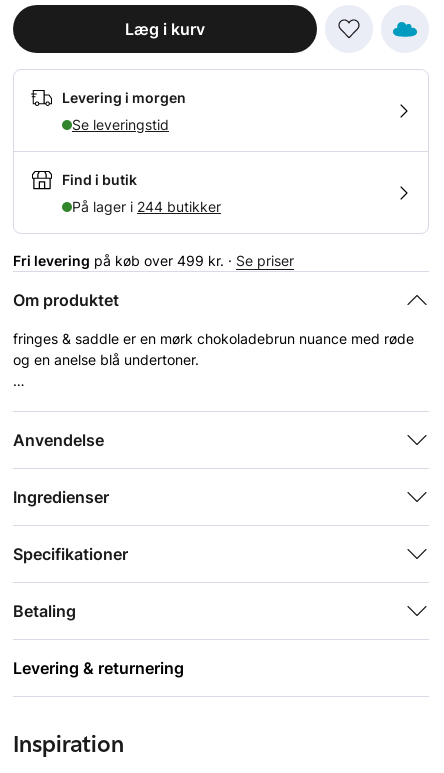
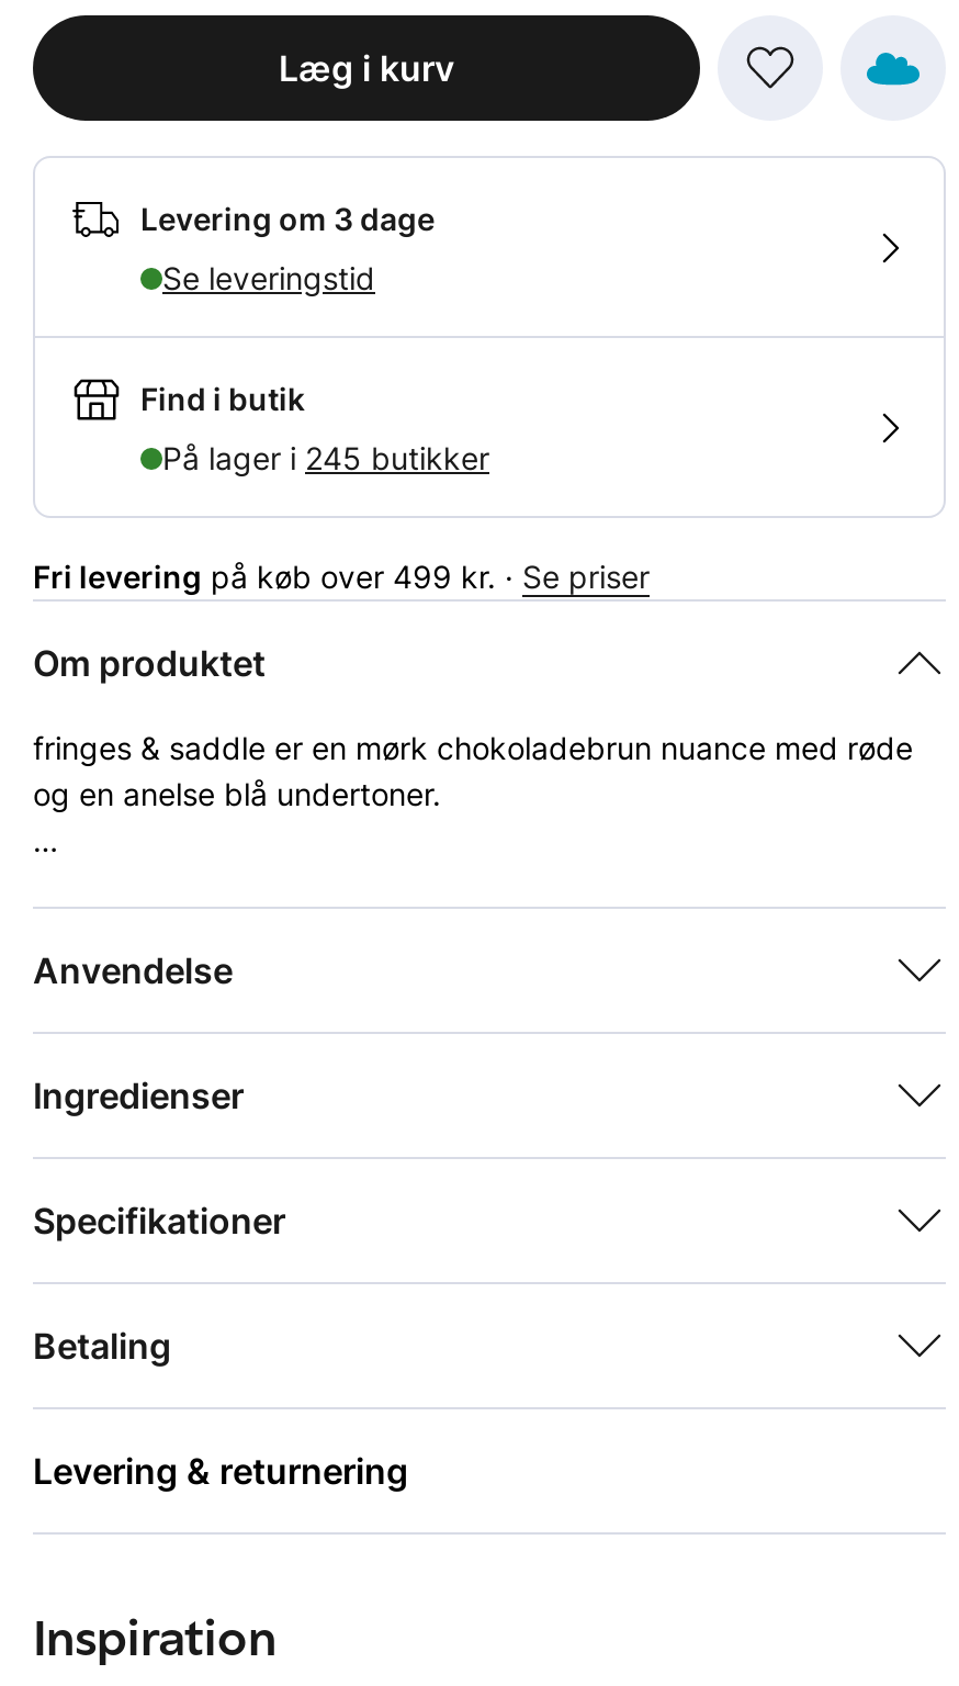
- Levering i morgen
+ Levering om 3 dage

- På lager i 244 butikker
+ På lager i 245 butikker
